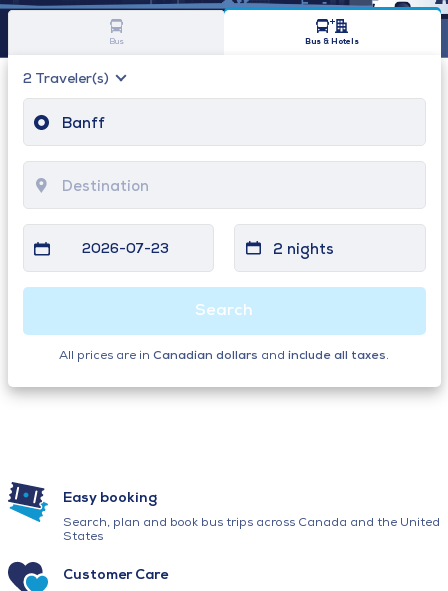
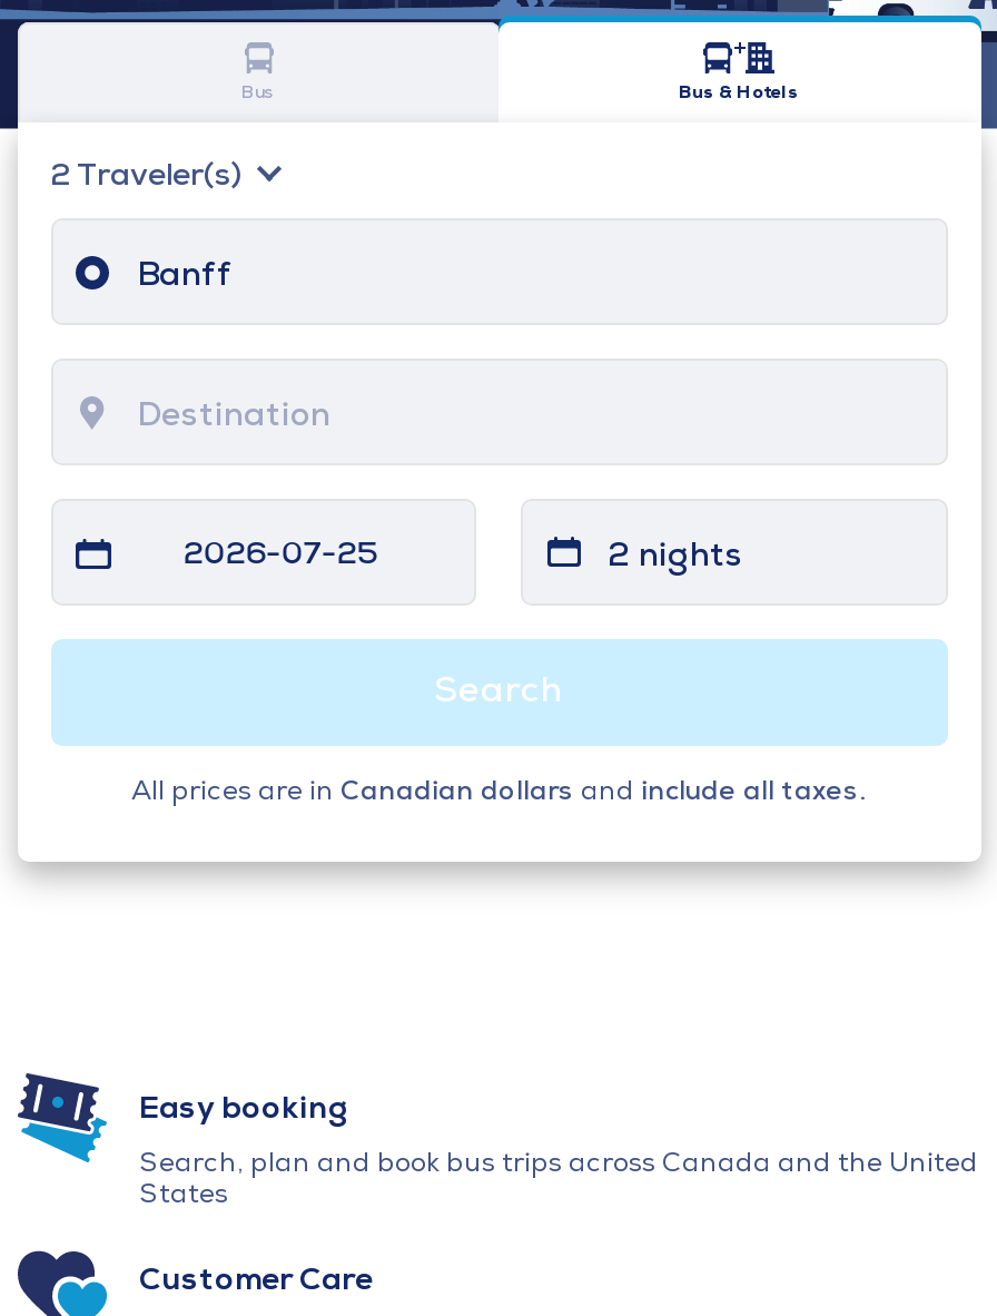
- 2026-07-23
+ 2026-07-25
